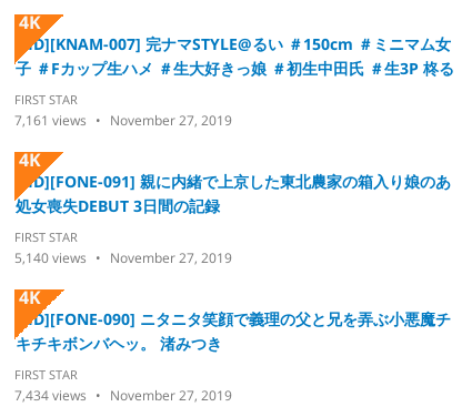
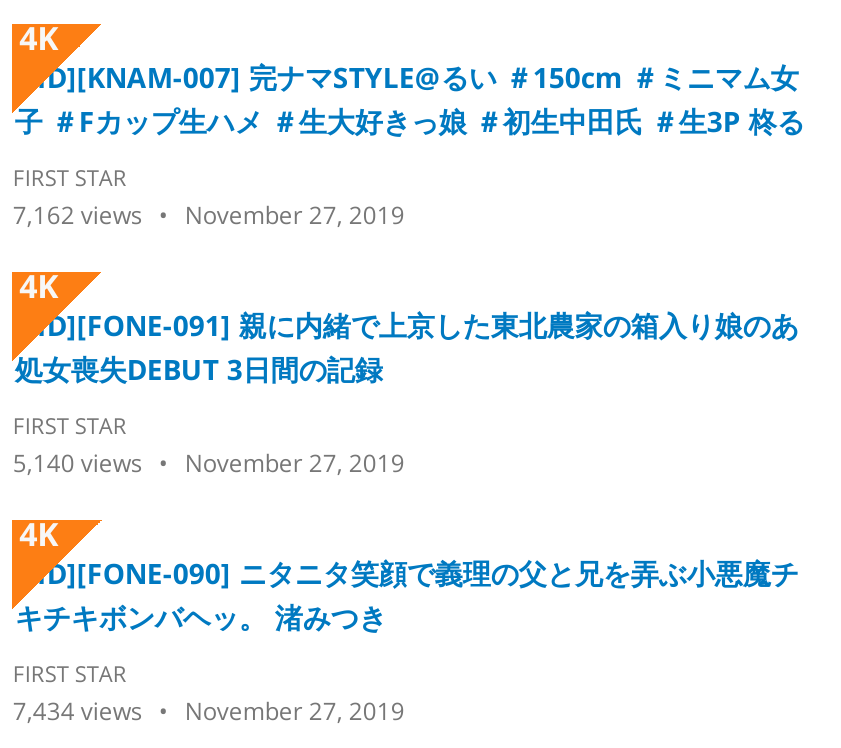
- 7,161 views November 27, 2019
+ 7,162 views November 27, 2019
